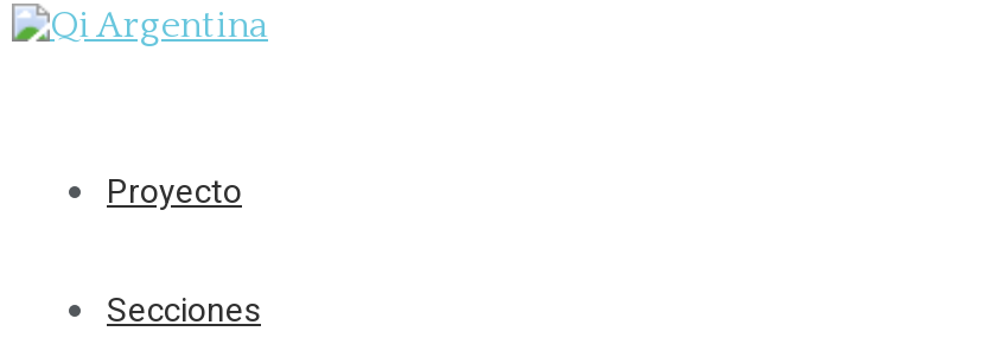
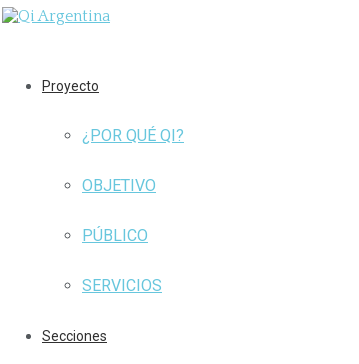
+ ¿POR QUÉ QI?
+ OBJETIVO
+ PÚBLICO
+ SERVICIOS
